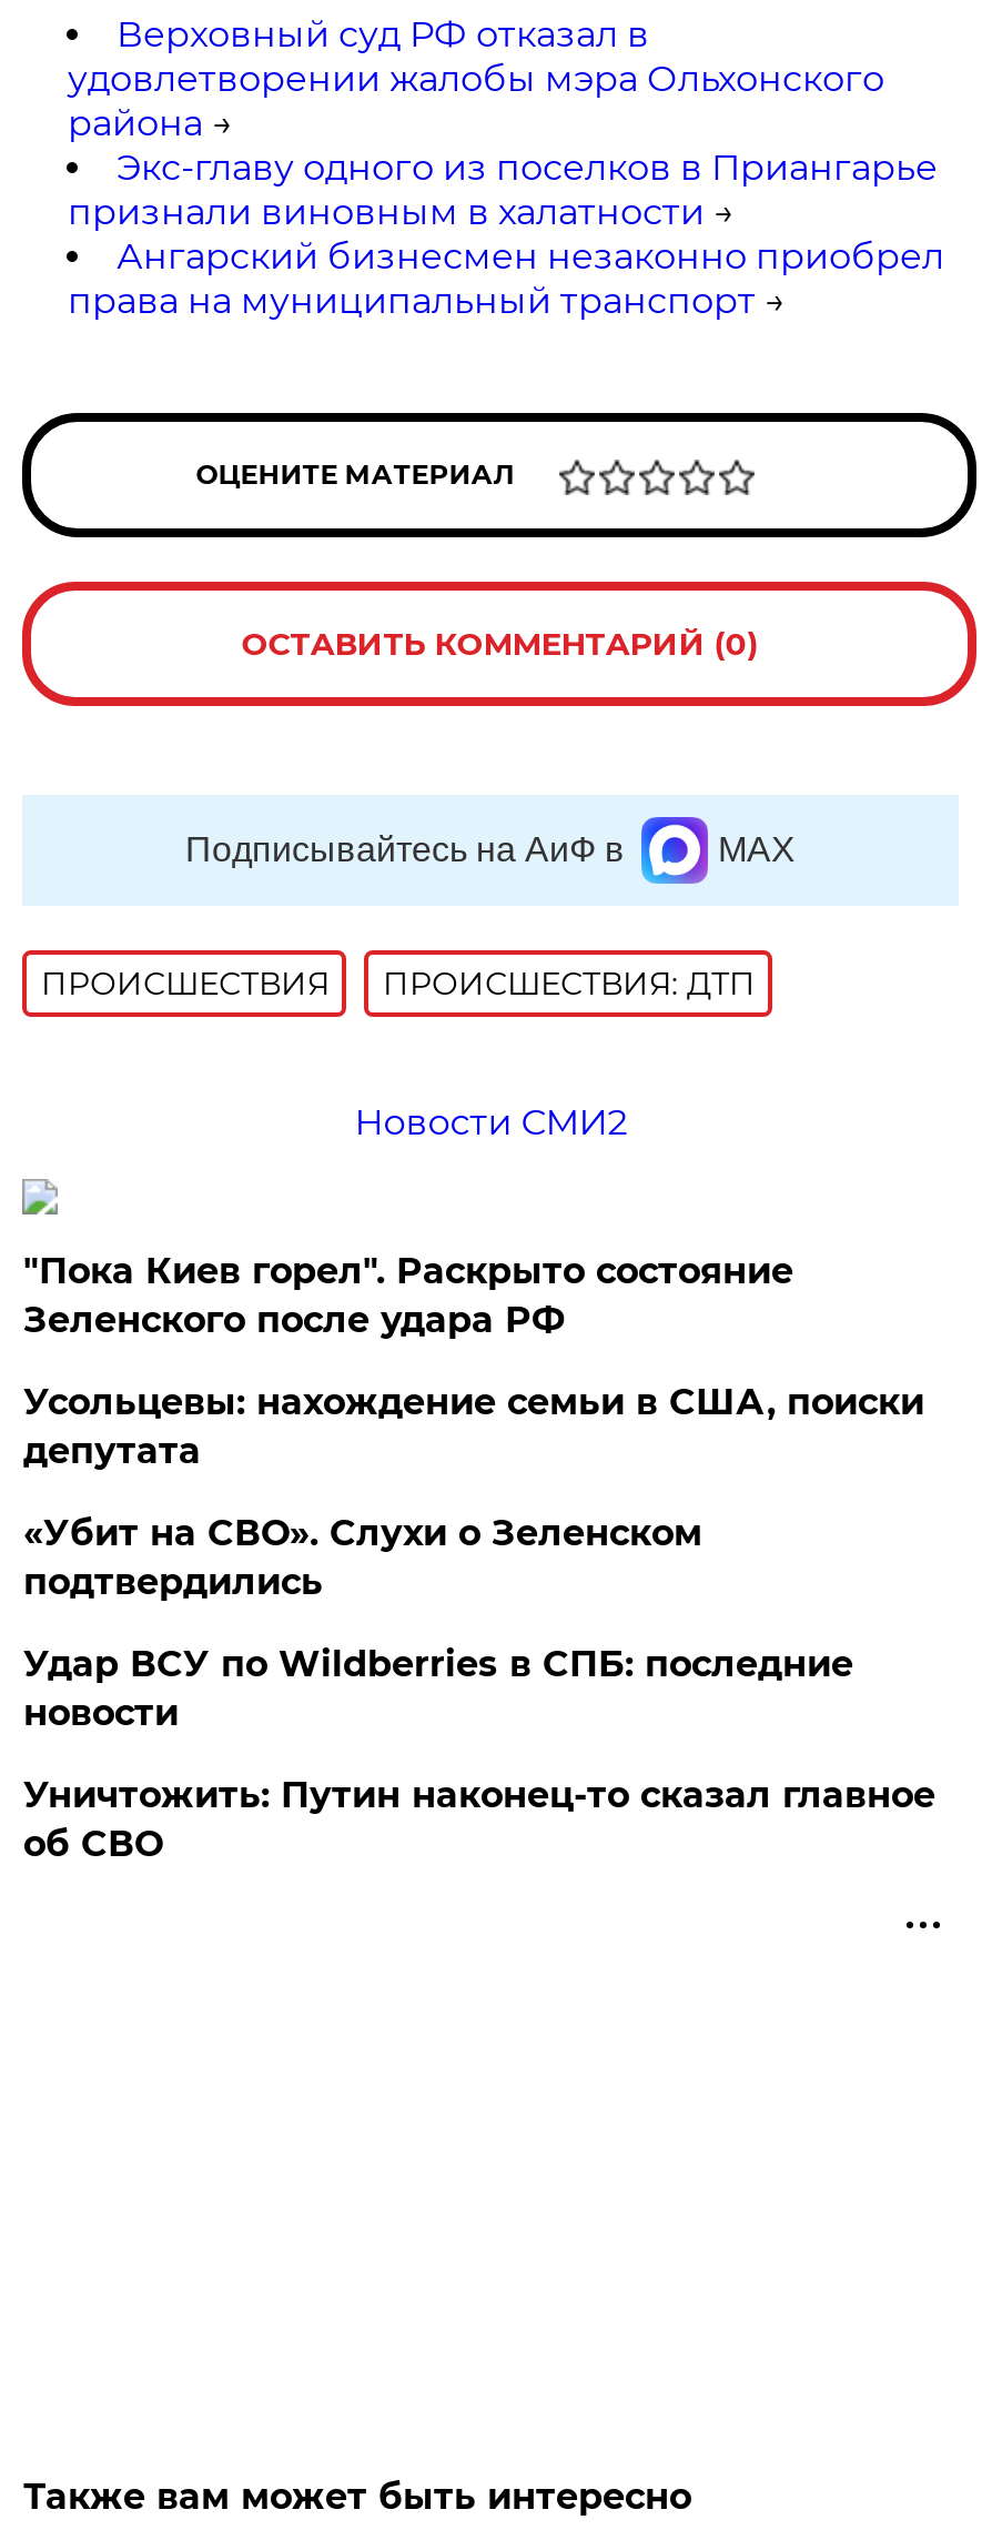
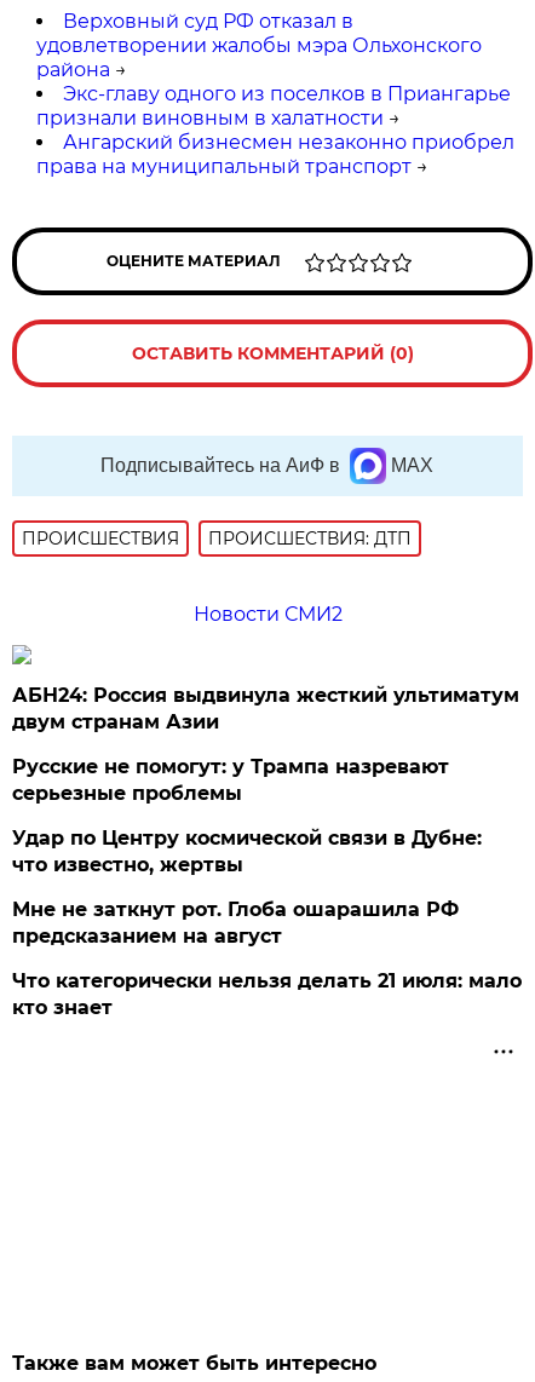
- "Пока Киев горел". Раскрыто состояние
- Зеленского после удара РФ
+ АБН24: Россия выдвинула жесткий ультиматум
+ двум странам Азии

- Усольцевы: нахождение семьи в США, поиски
- депутата
+ Русские не помогут: у Трампа назревают
+ серьезные проблемы

- «Убит на СВО». Слухи о Зеленском
- подтвердились
+ Удар по Центру космической связи в Дубне:
+ что известно, жертвы

- Удар ВСУ по Wildberries в СПБ: последние
- новости
+ Мне не заткнут рот. Глоба ошарашила РФ
+ предсказанием на август

- Уничтожить: Путин наконец-то сказал главное
- об СВО
+ Что категорически нельзя делать 21 июля: мало
+ кто знает
